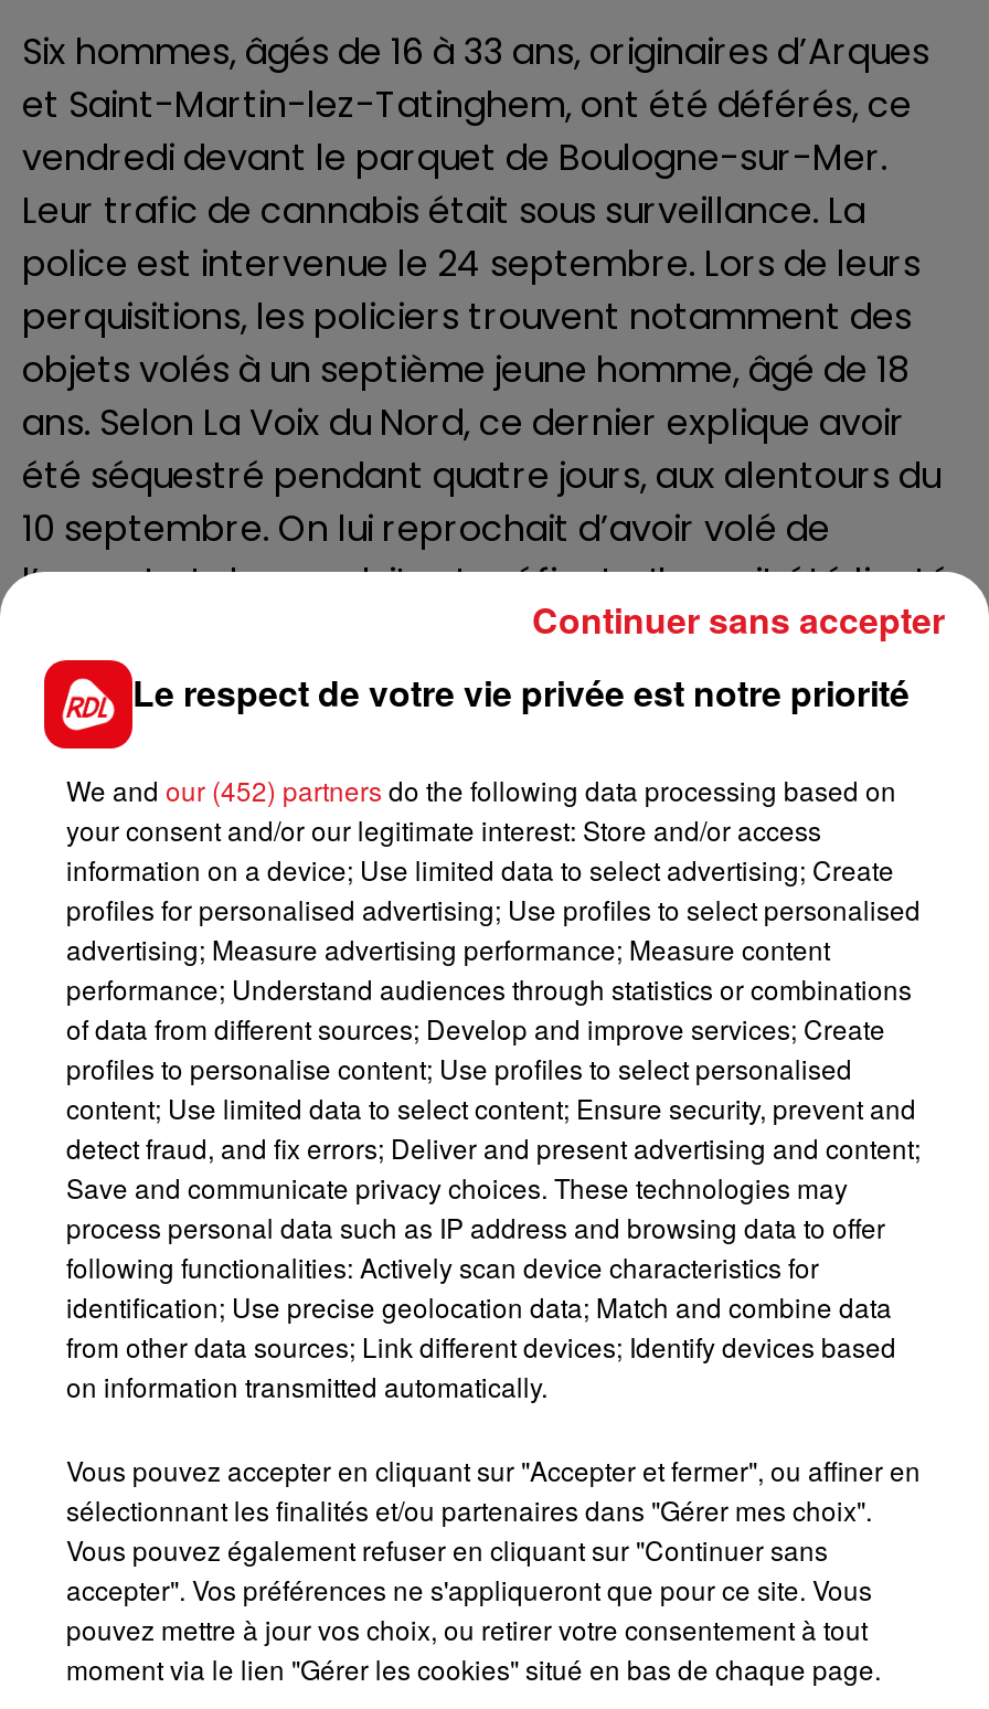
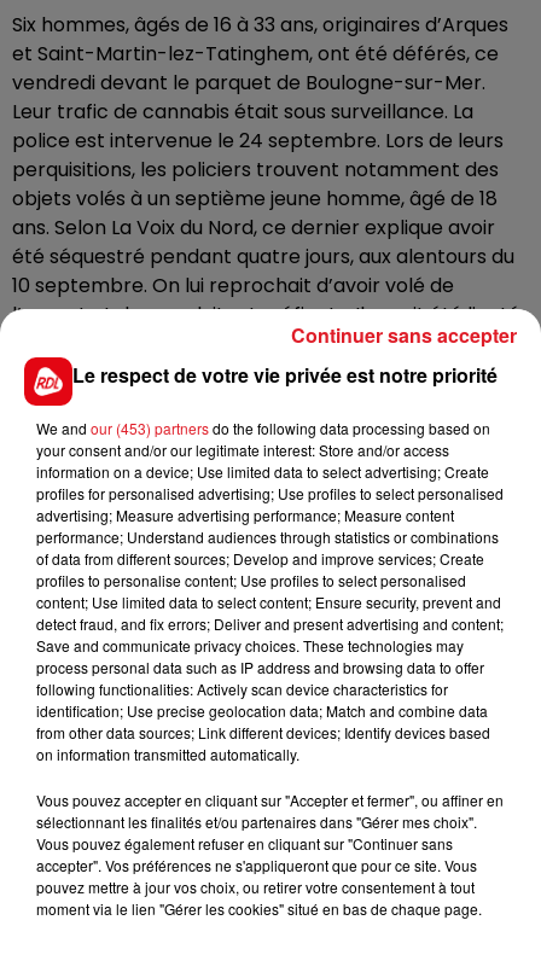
- We and our (452) partners do the following data processing based on
+ We and our (453) partners do the following data processing based on
